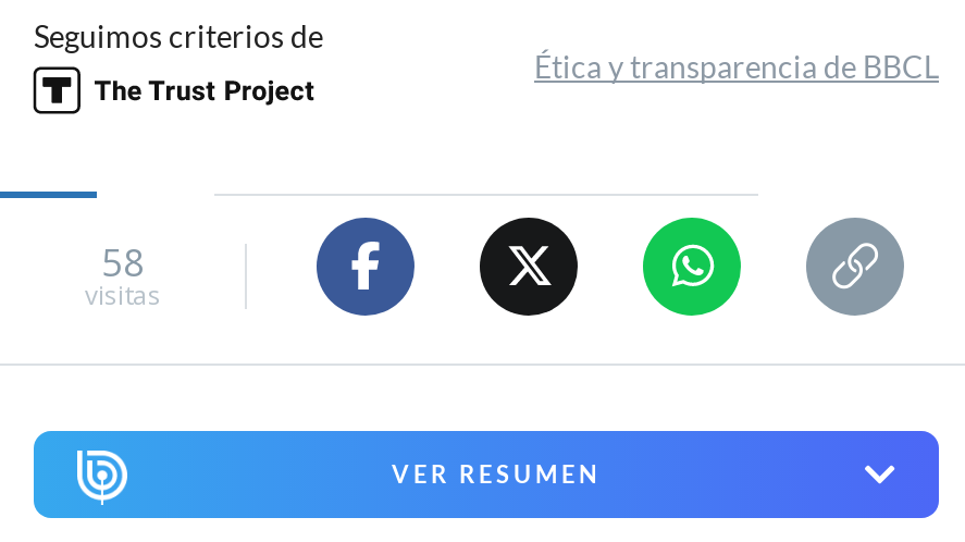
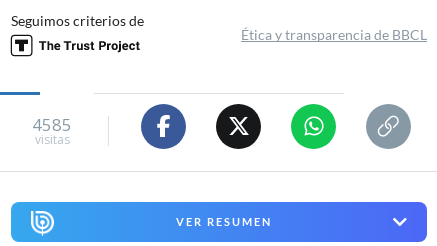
- 58
+ 4585
